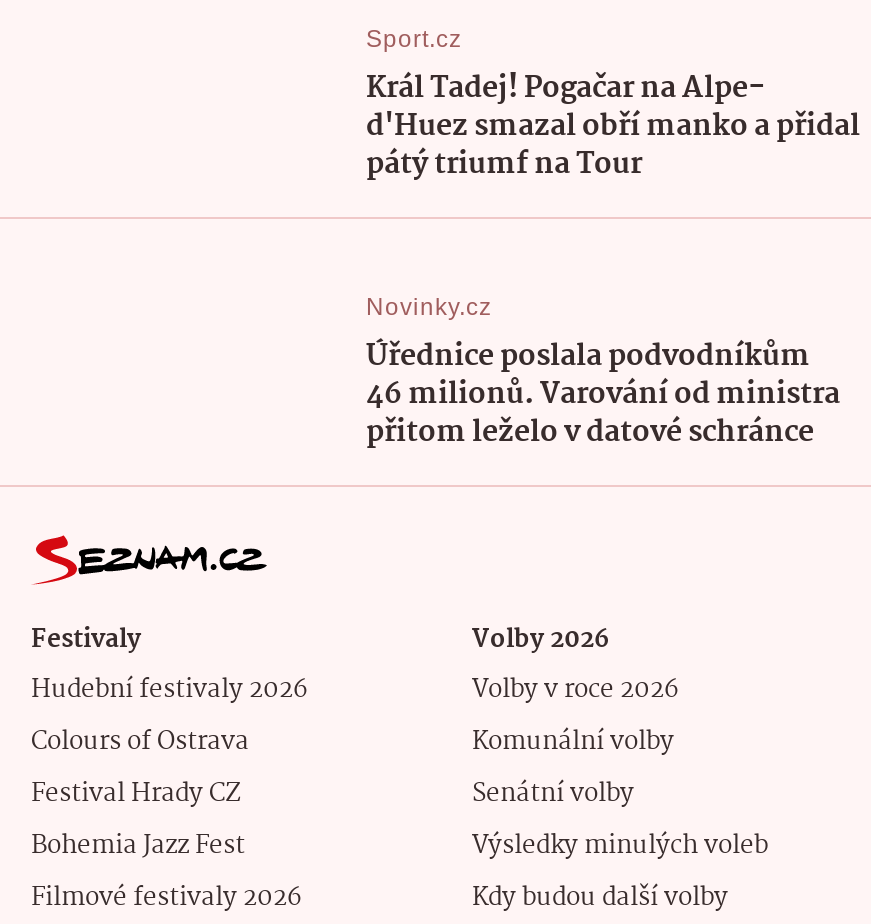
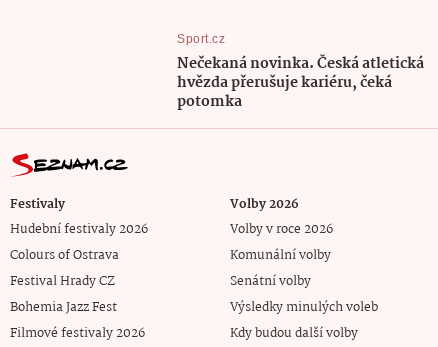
- Král Tadej! Pogačar na Alpe-
- d'Huez smazal obří manko a přidal
- pátý triumf na Tour
- Novinky.cz
- Úřednice poslala podvodníkům
- 46 milionů. Varování od ministra
- přitom leželo v datové schránce
+ Nečekaná novinka. Česká atletická
+ hvězda přerušuje kariéru, čeká
+ potomka
